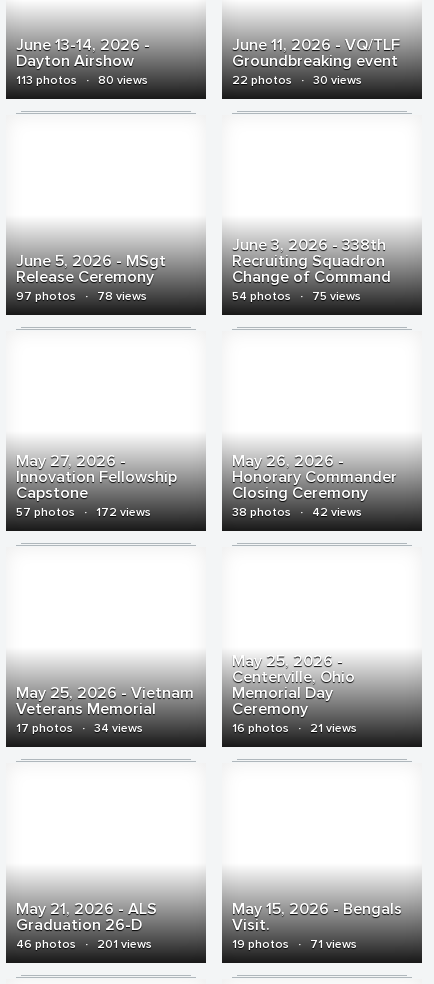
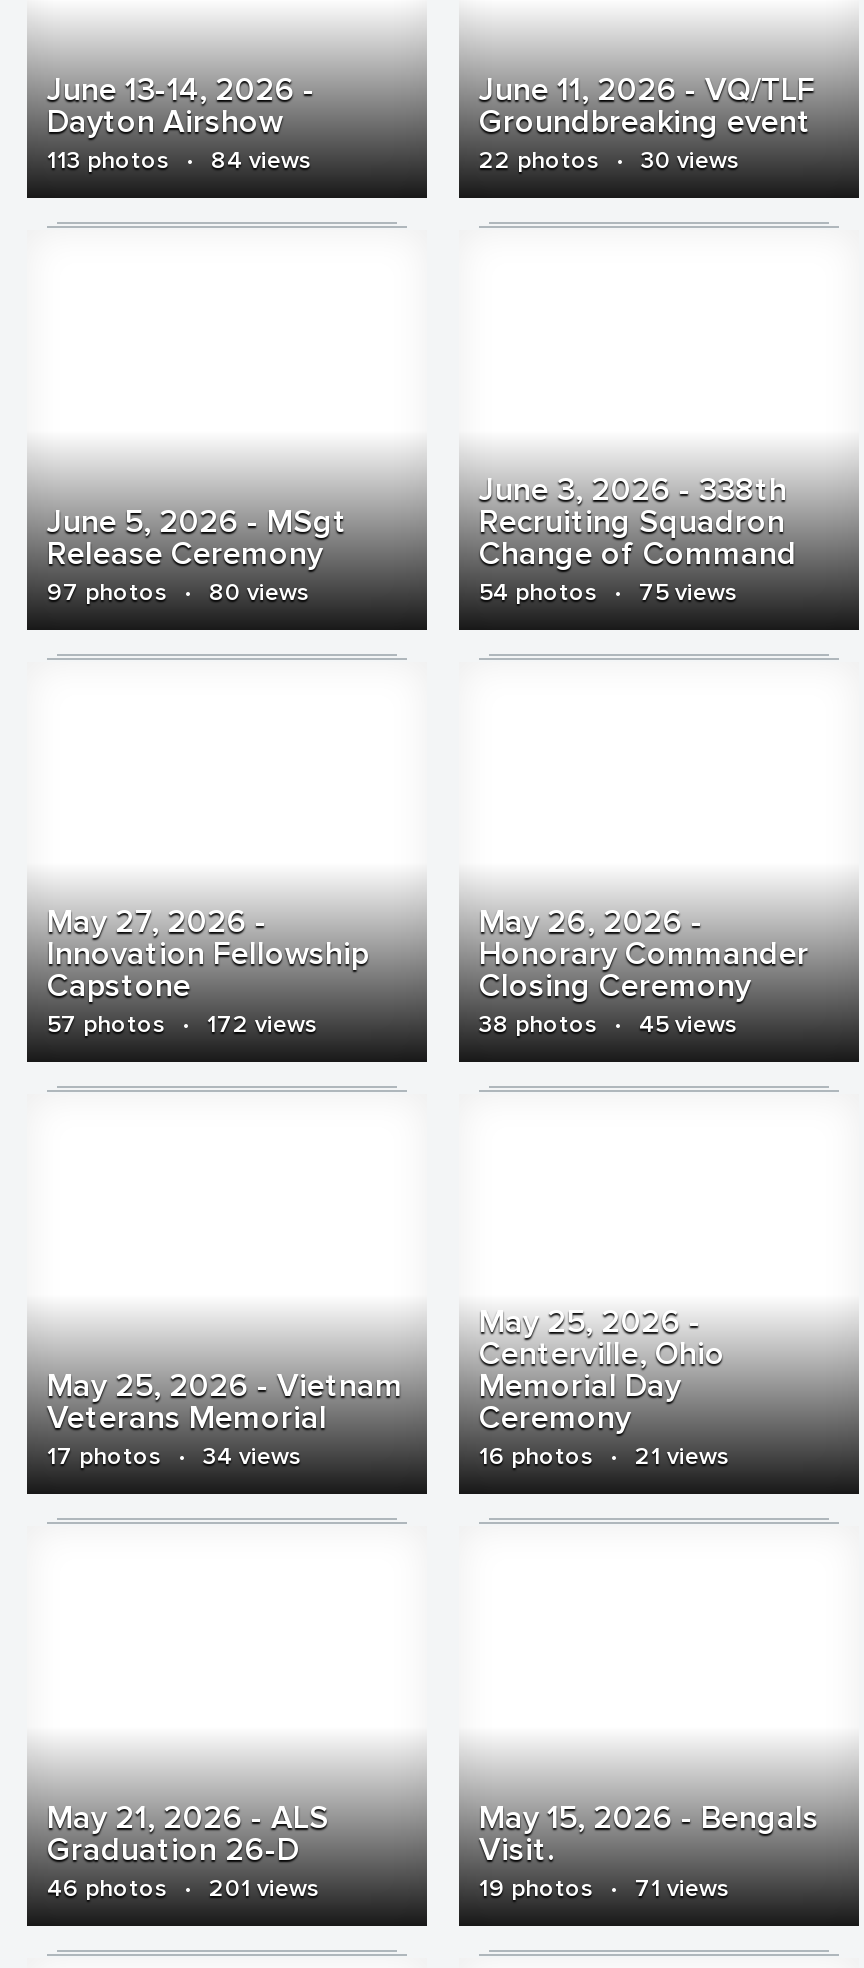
- 113 photos · 80 views
+ 113 photos · 84 views

- 97 photos · 78 views
+ 97 photos · 80 views

- 38 photos · 42 views
+ 38 photos · 45 views
